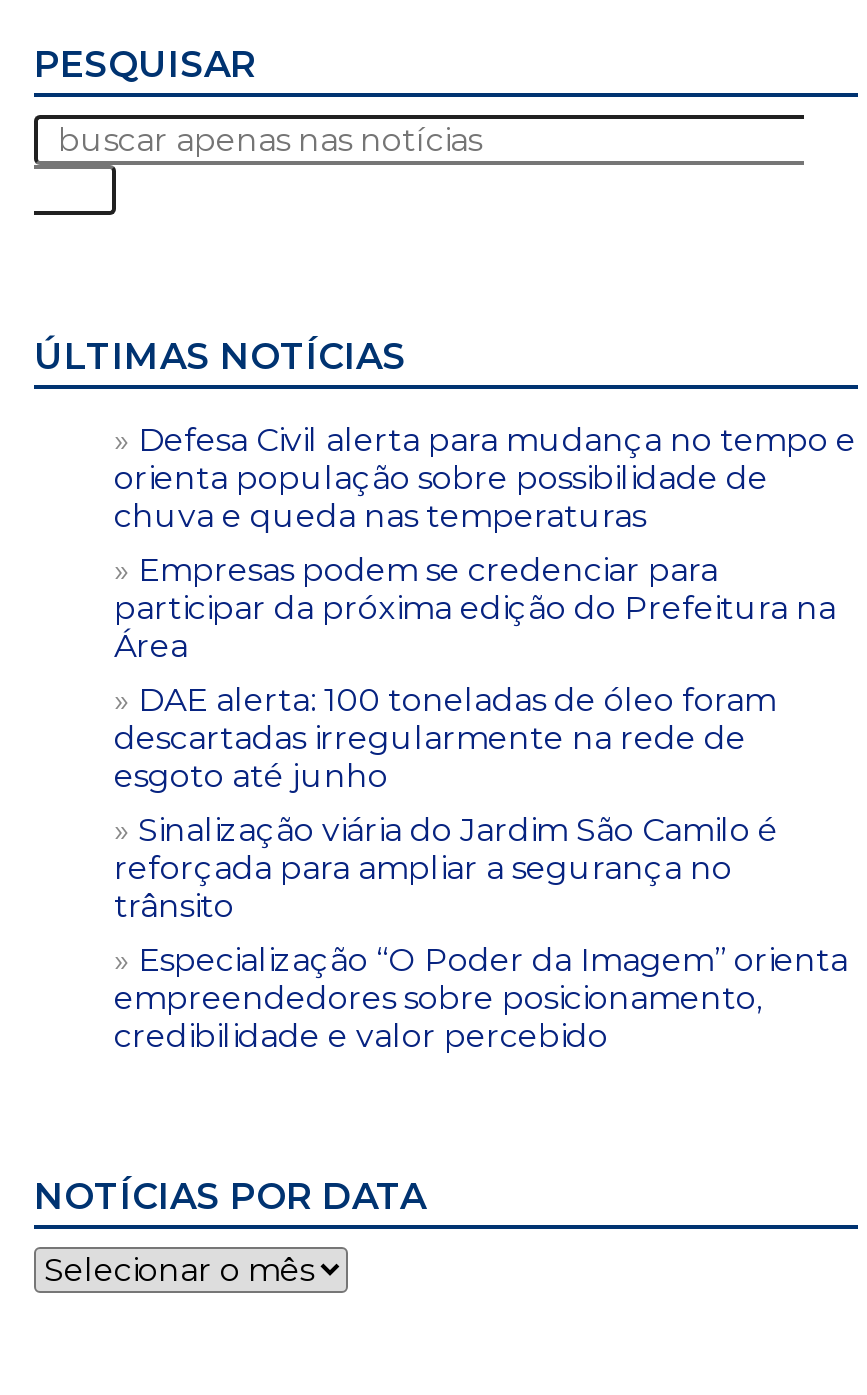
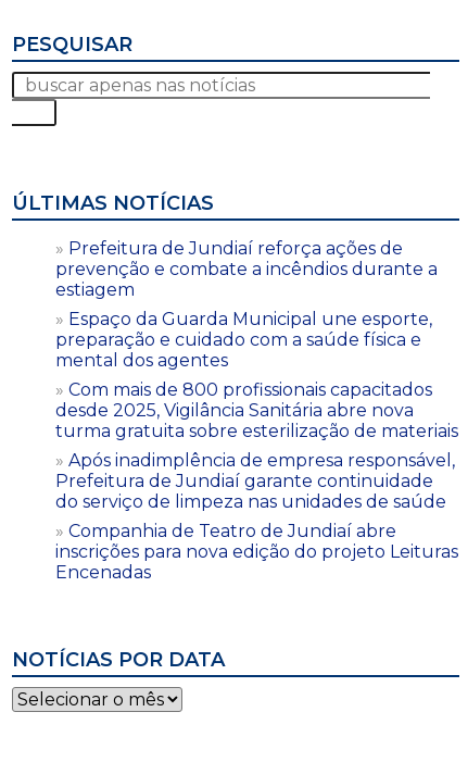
- Defesa Civil alerta para mudança no tempo e
- orienta população sobre possibilidade de
- chuva e queda nas temperaturas
- Empresas podem se credenciar para
- participar da próxima edição do Prefeitura na
- Área
- DAE alerta: 100 toneladas de óleo foram
- descartadas irregularmente na rede de
- esgoto até junho
- Sinalização viária do Jardim São Camilo é
- reforçada para ampliar a segurança no
- trânsito
- Especialização “O Poder da Imagem” orienta
- empreendedores sobre posicionamento,
- credibilidade e valor percebido
+ Prefeitura de Jundiaí reforça ações de
+ prevenção e combate a incêndios durante a
+ estiagem
+ Espaço da Guarda Municipal une esporte,
+ preparação e cuidado com a saúde física e
+ mental dos agentes
+ Com mais de 800 profissionais capacitados
+ desde 2025, Vigilância Sanitária abre nova
+ turma gratuita sobre esterilização de materiais
+ Após inadimplência de empresa responsável,
+ Prefeitura de Jundiaí garante continuidade
+ do serviço de limpeza nas unidades de saúde
+ Companhia de Teatro de Jundiaí abre
+ inscrições para nova edição do projeto Leituras
+ Encenadas
